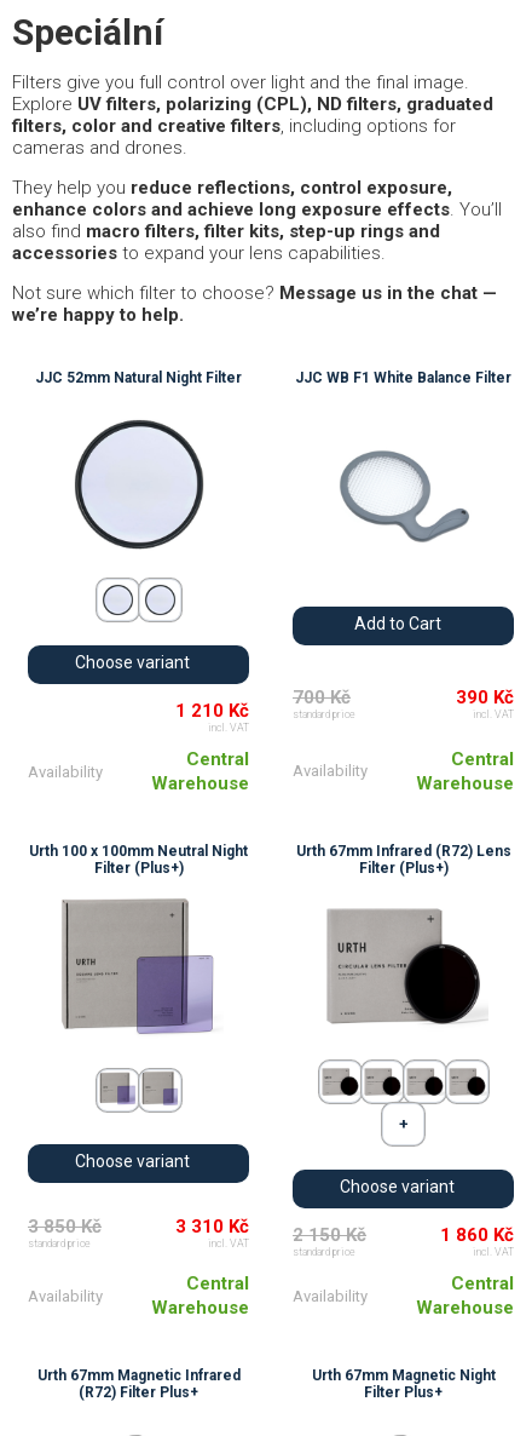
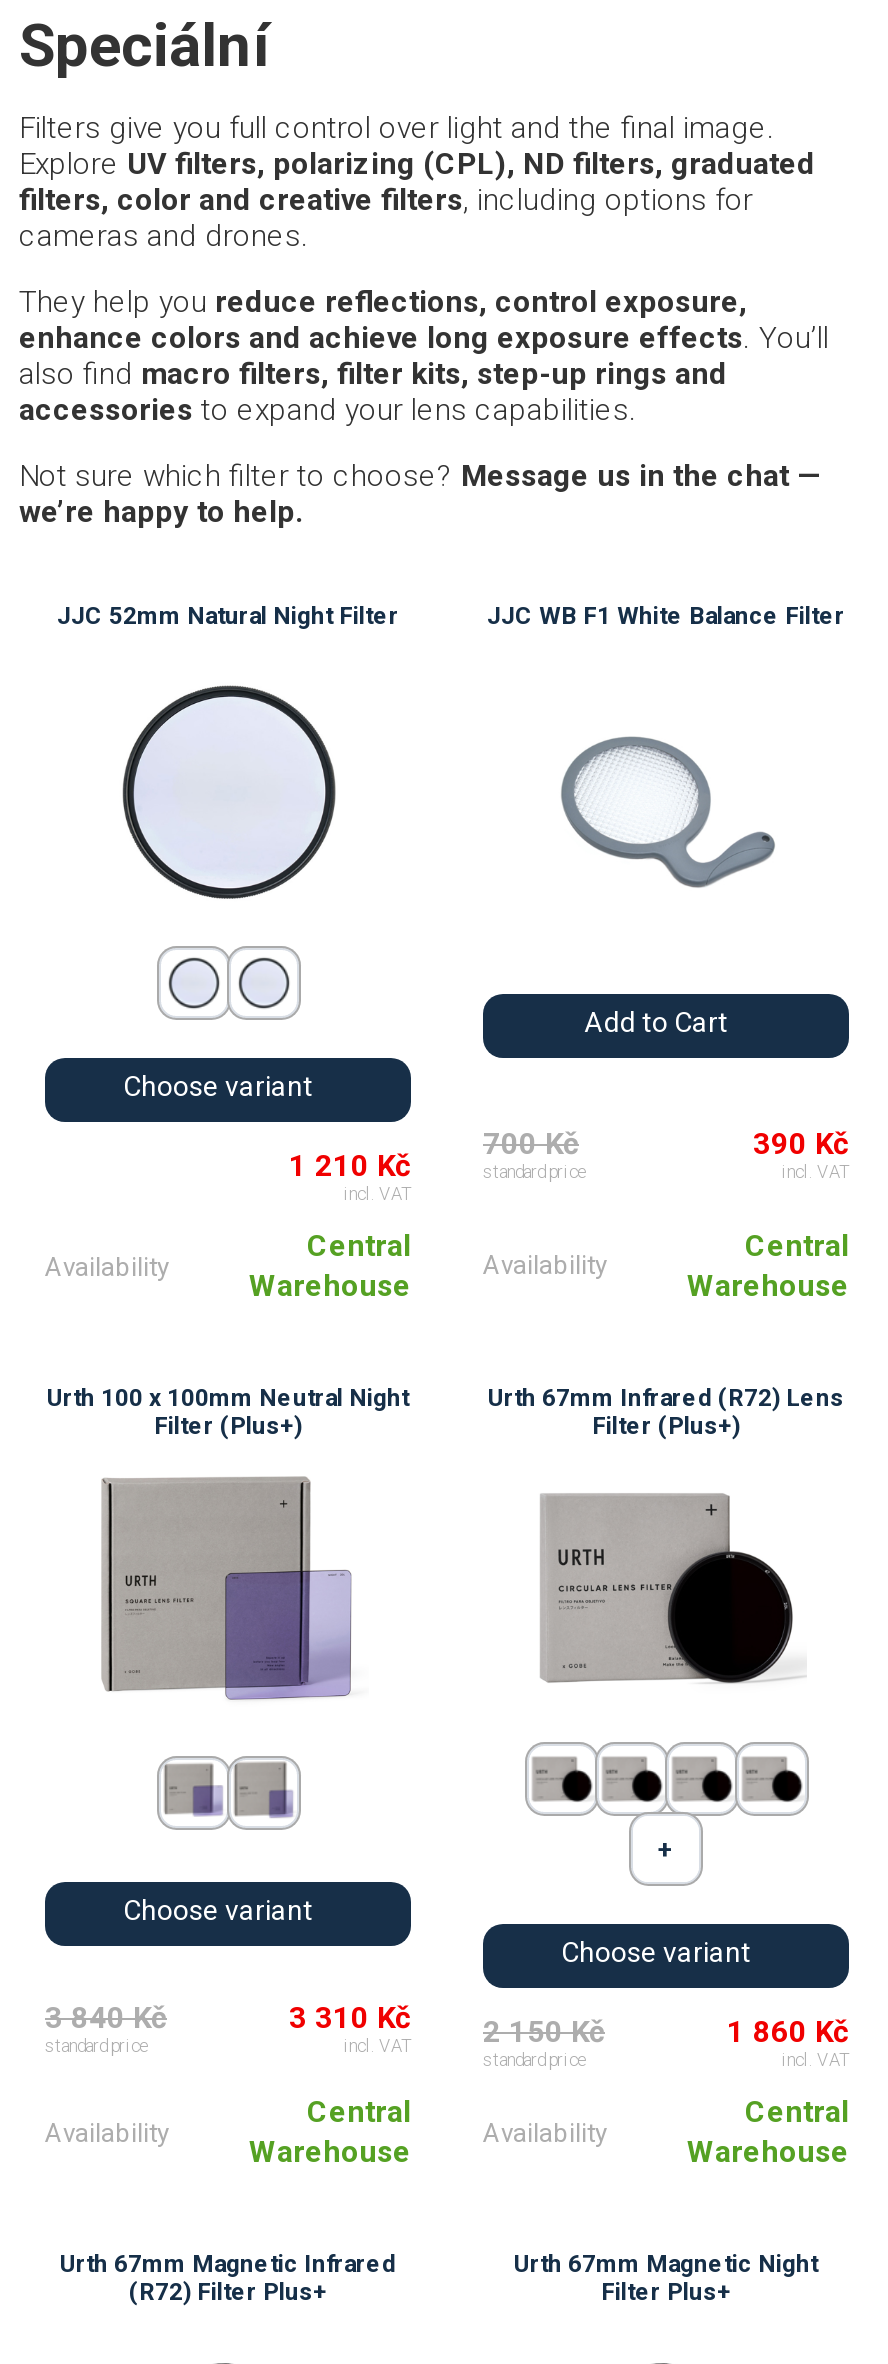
- 3 850 Kč
+ 3 840 Kč
